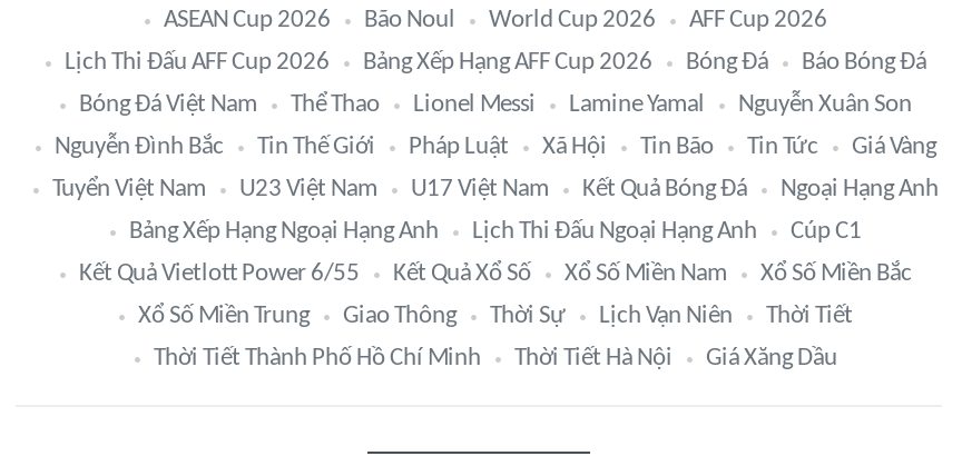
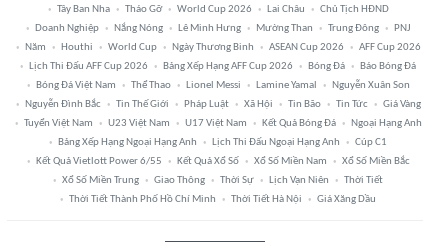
- ASEAN Cup 2026
- Bão Noul
+ Tây Ban Nha
+ Tháo Gỡ

+ Lai Châu
+ Chủ Tịch HĐND
+ Doanh Nghiệp
+ Nắng Nóng
+ Lê Minh Hưng
+ Mường Than
+ Trung Đông
+ PNJ
+ Năm
+ Houthi
+ World Cup
+ Ngày Thương Binh
+ ASEAN Cup 2026
